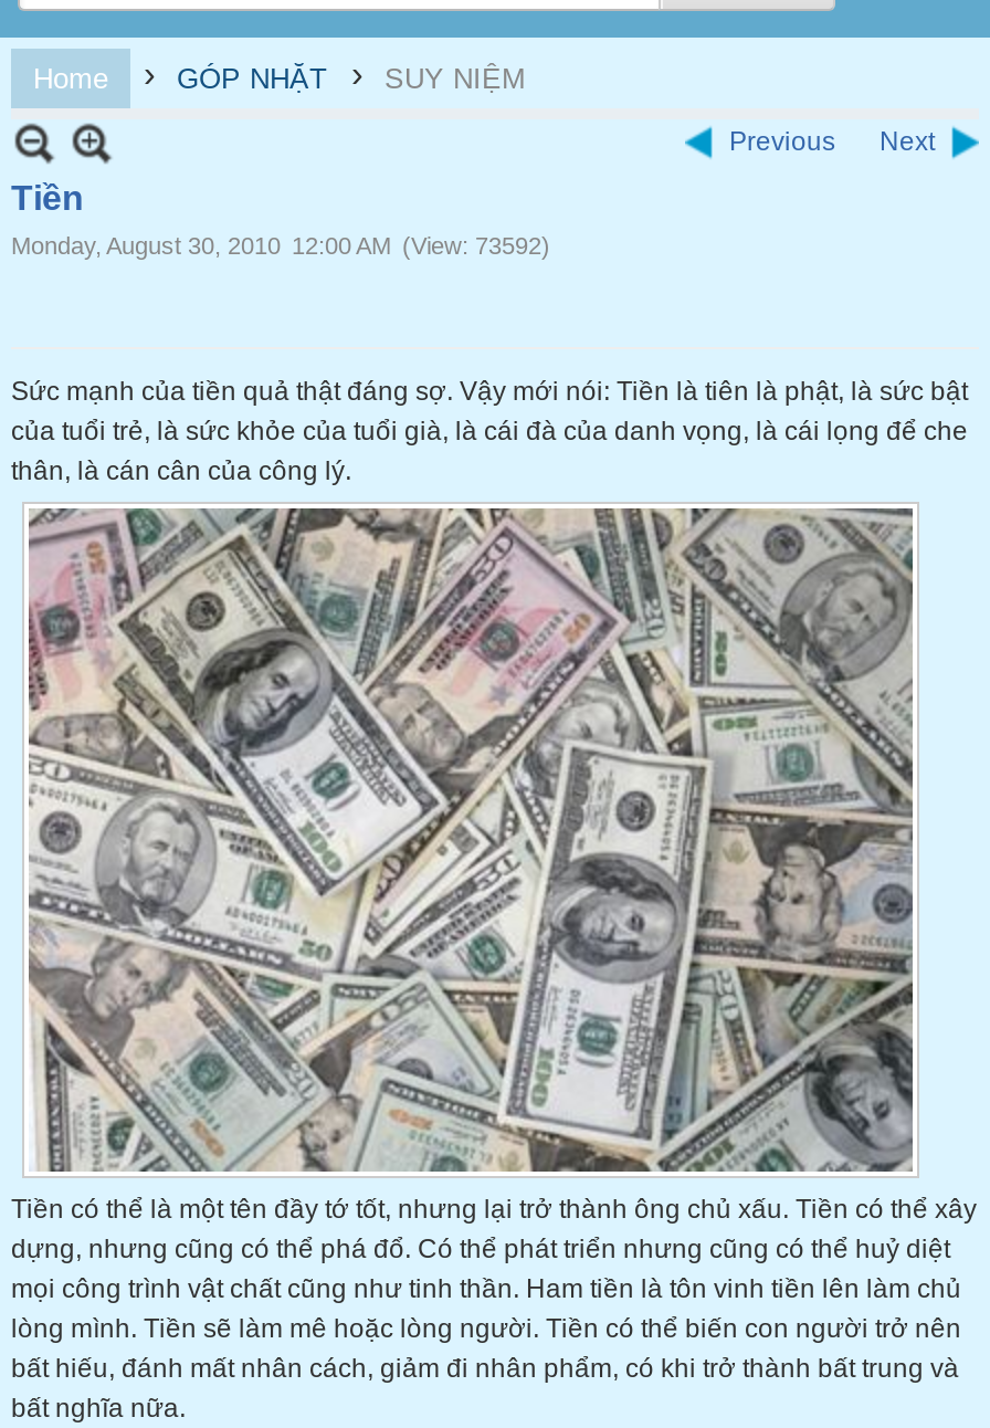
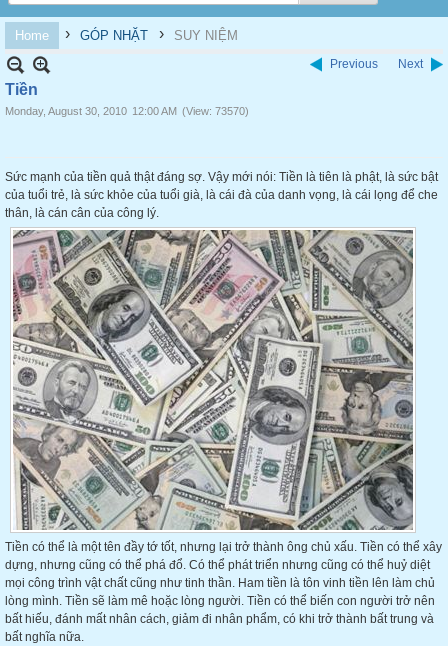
- Monday, August 30, 2010 12:00 AM (View: 73592)
+ Monday, August 30, 2010 12:00 AM (View: 73570)
